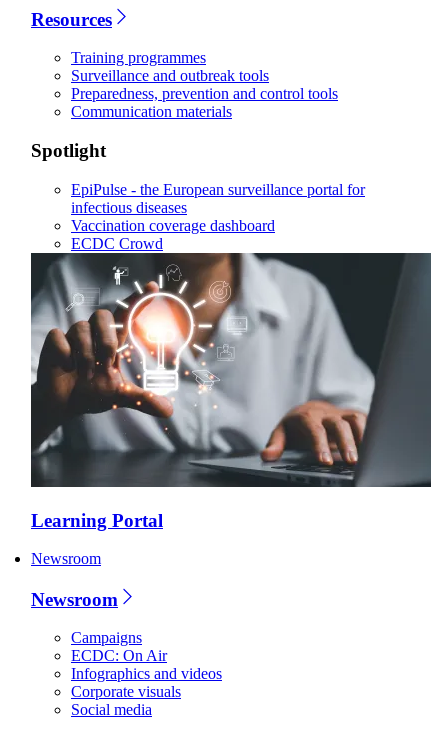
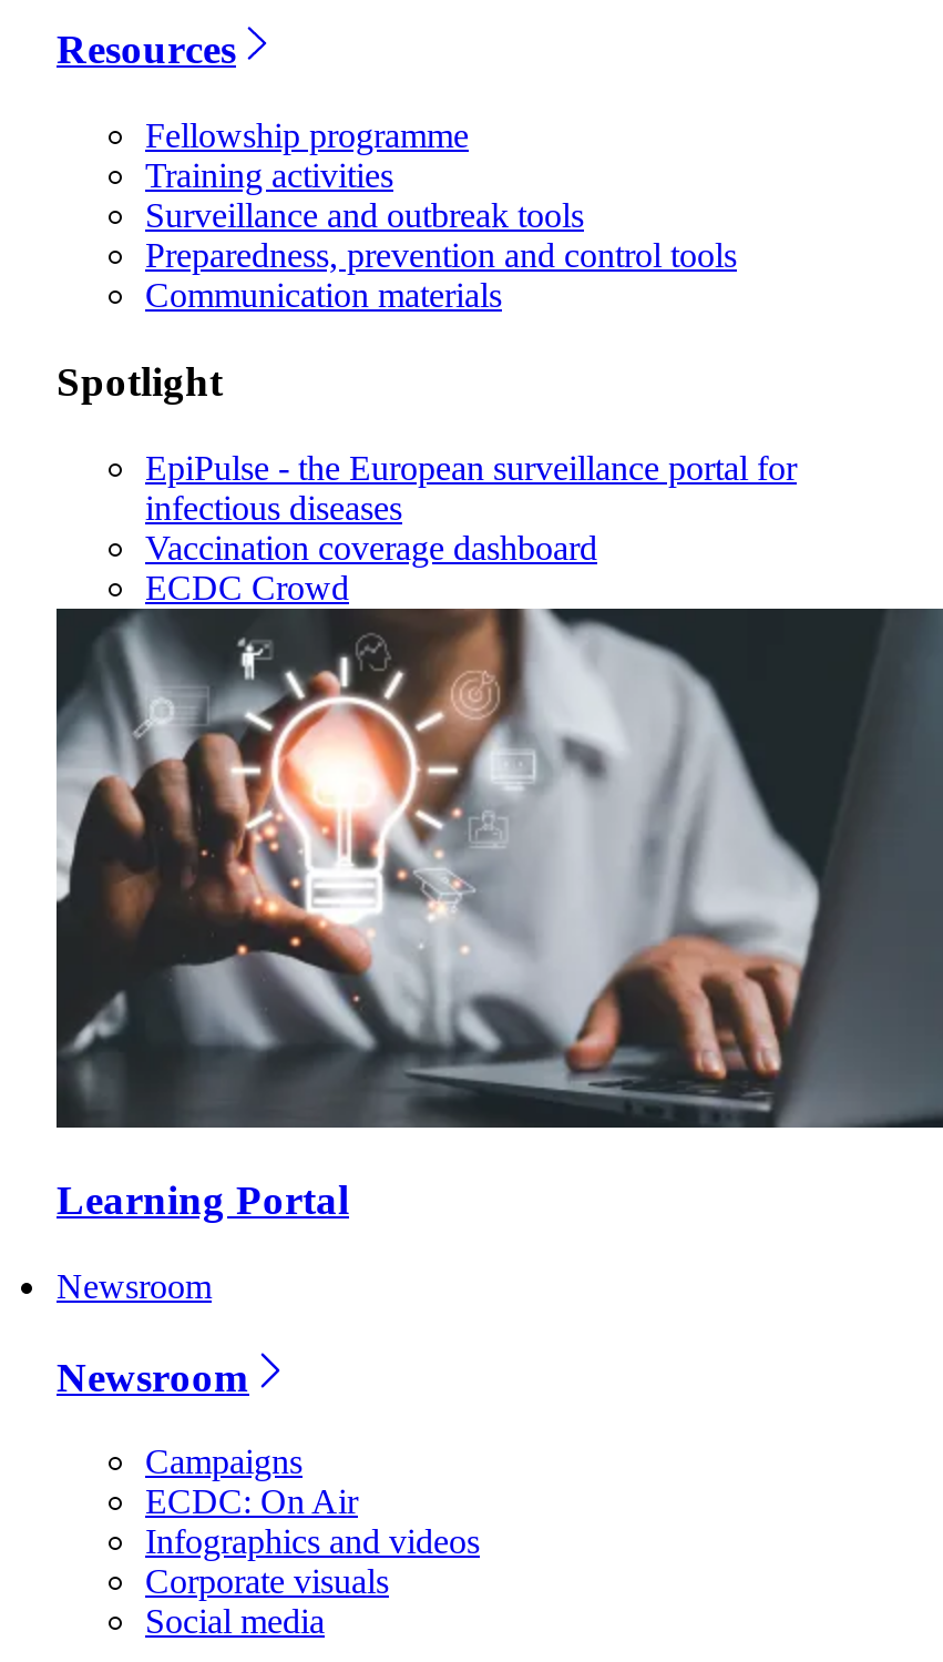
- Training programmes
+ Fellowship programme
+ Training activities
